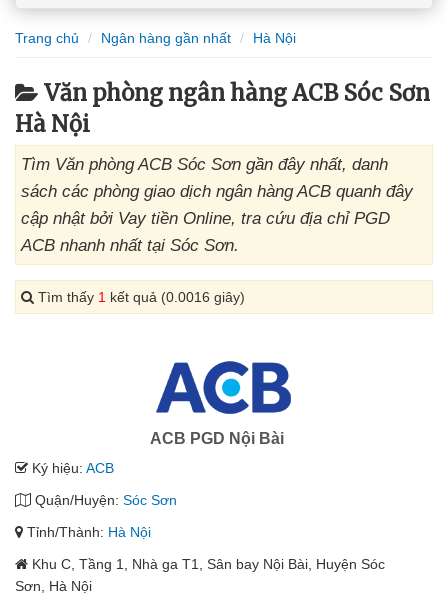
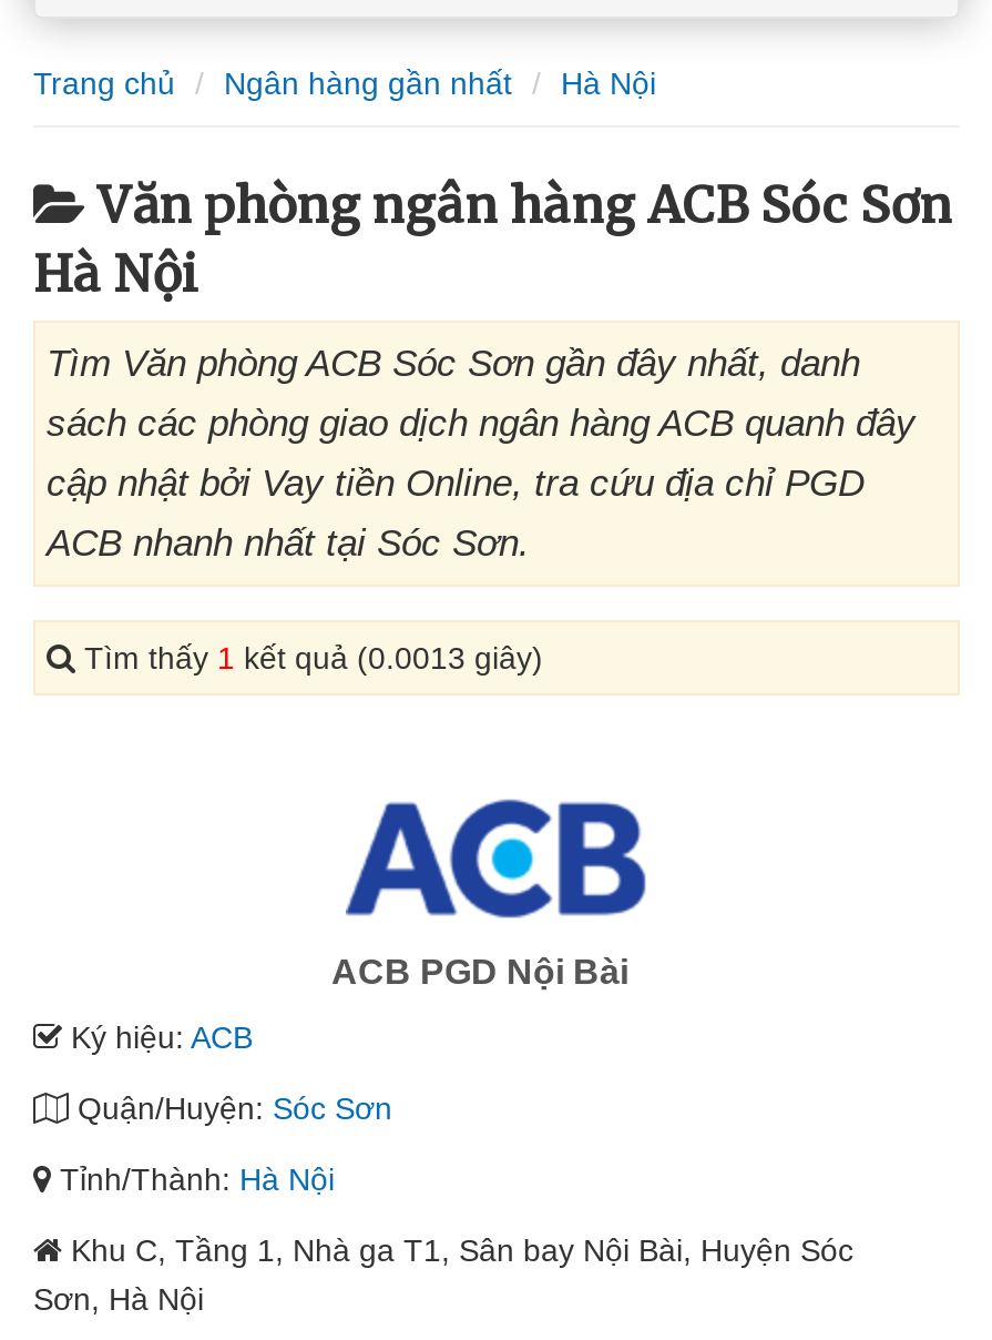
- Tìm thấy 1 kết quả (0.0016 giây)
+ Tìm thấy 1 kết quả (0.0013 giây)
